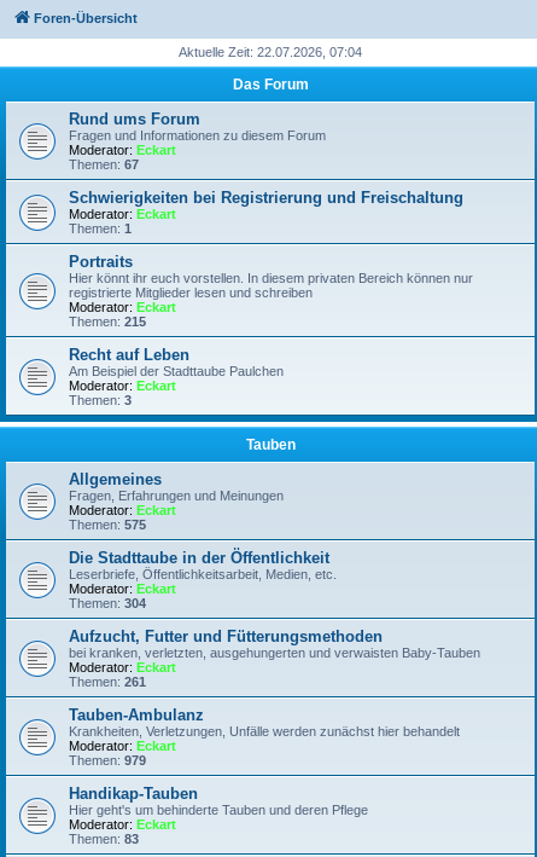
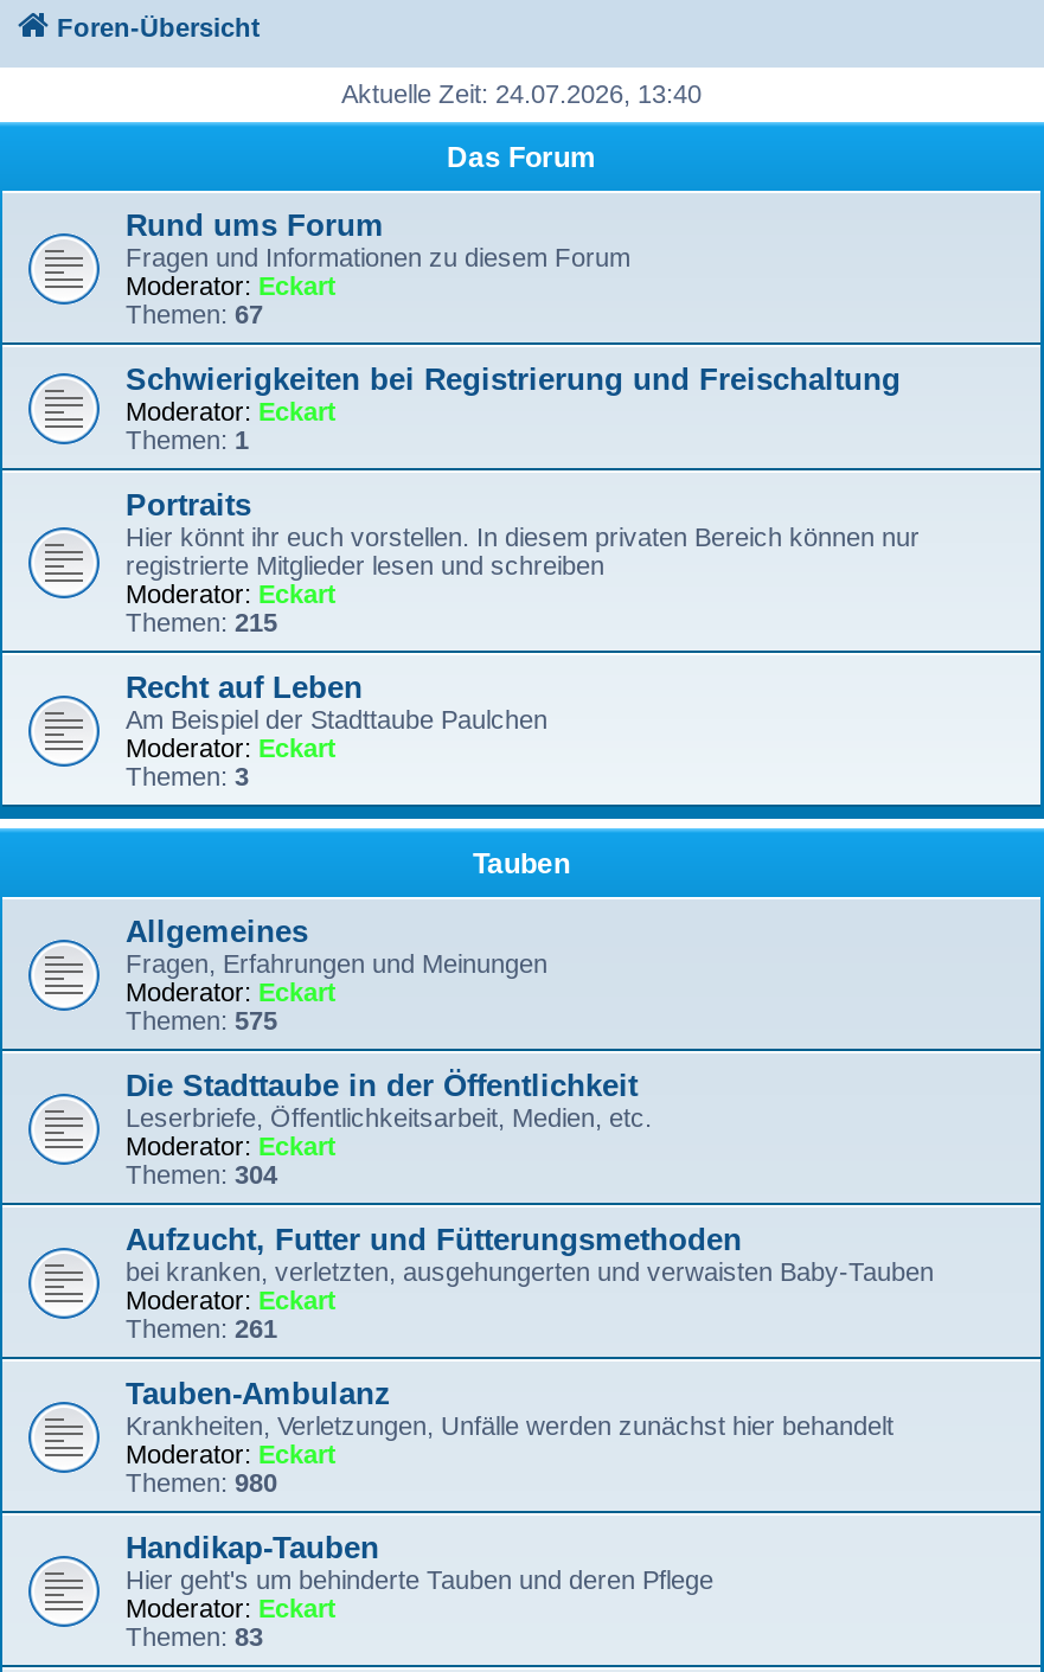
- Aktuelle Zeit: 22.07.2026, 07:04
+ Aktuelle Zeit: 24.07.2026, 13:40

- Themen: 979
+ Themen: 980
